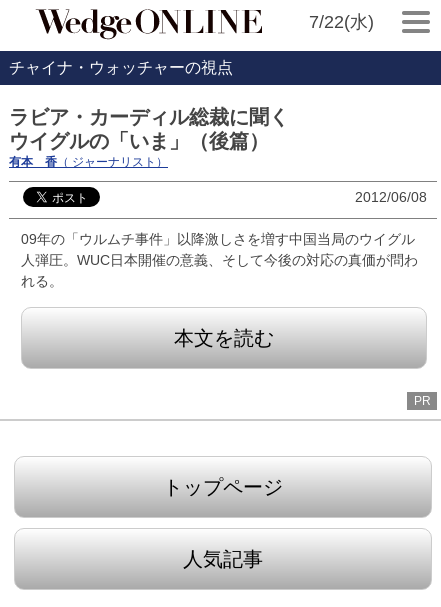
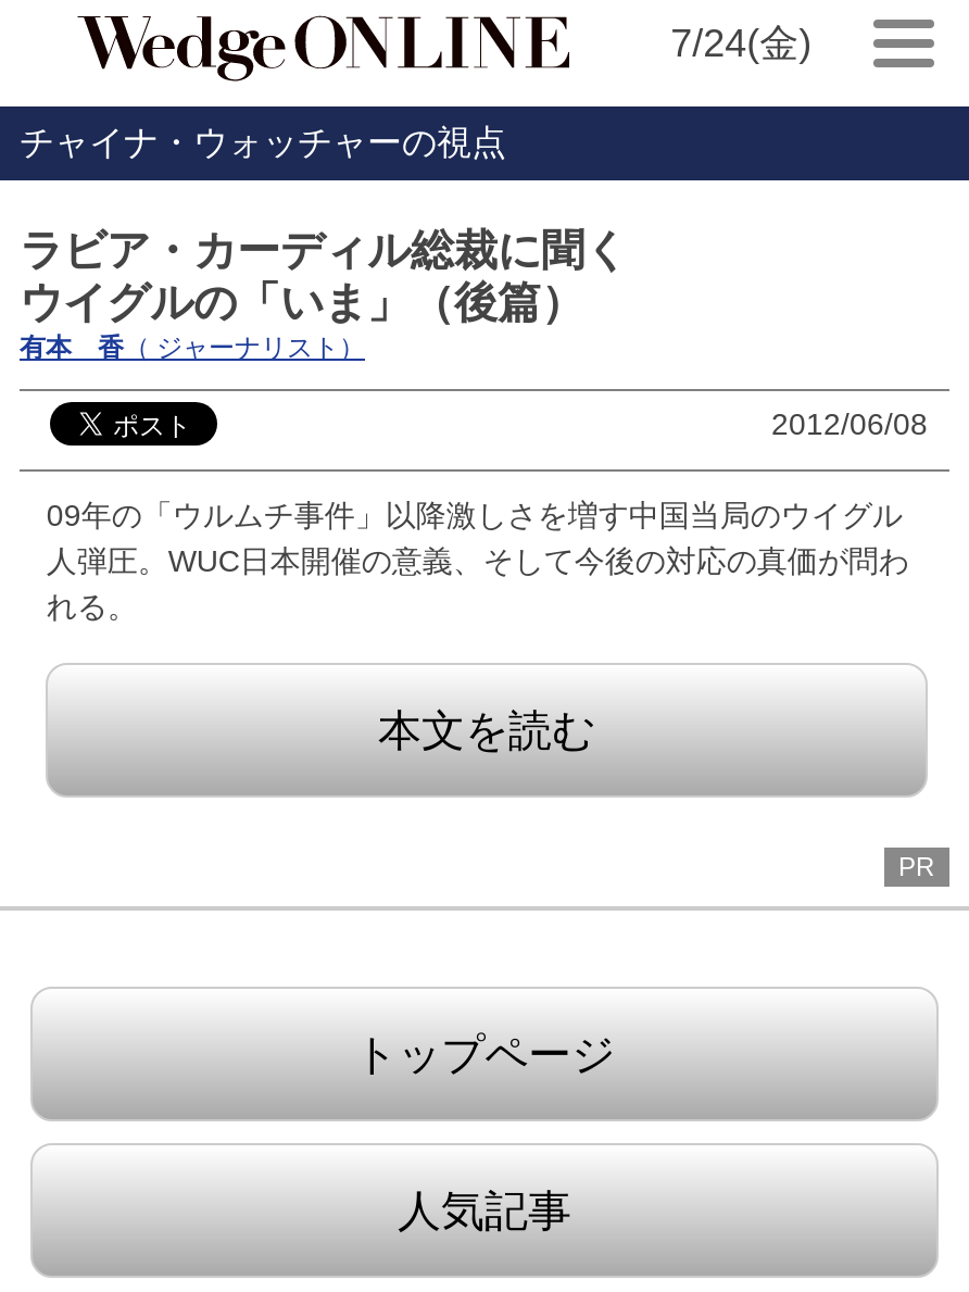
- 7/22(水)
+ 7/24(金)
